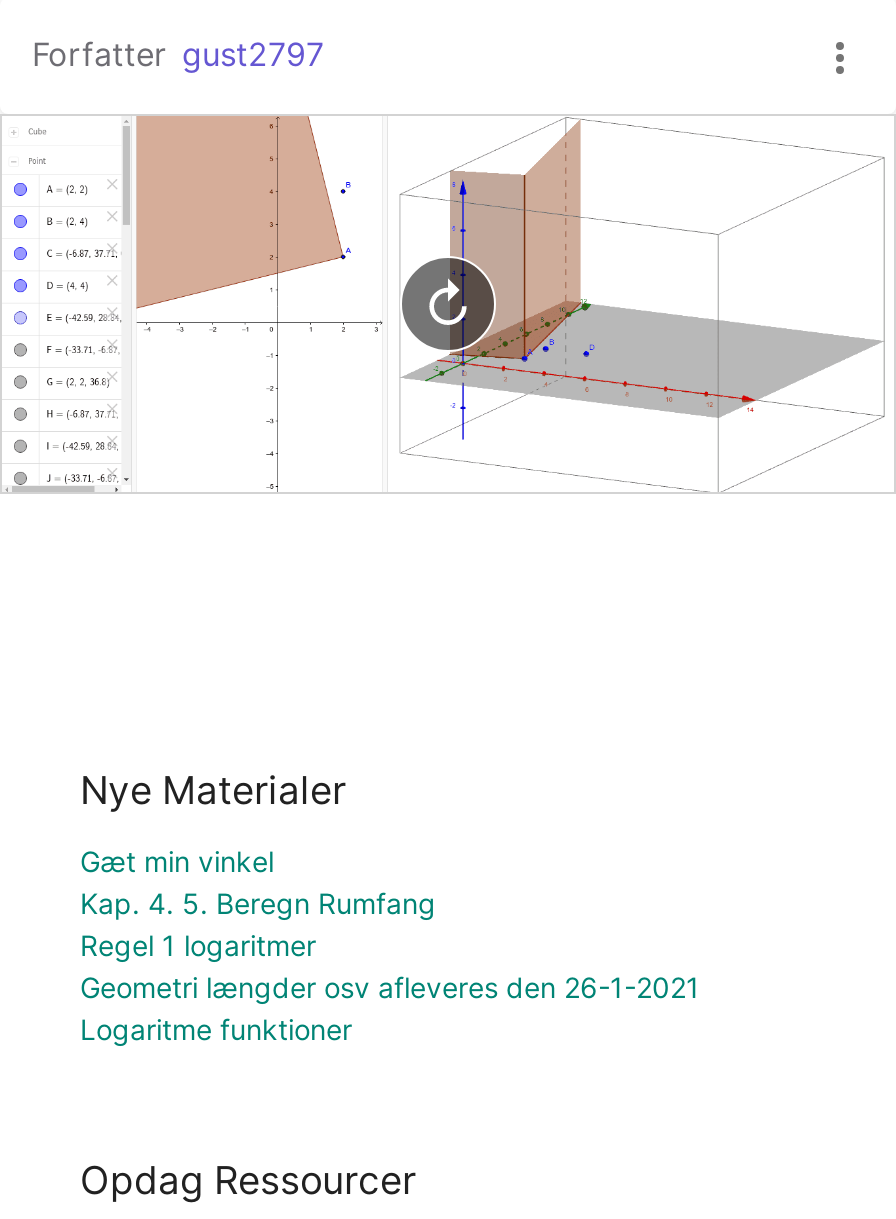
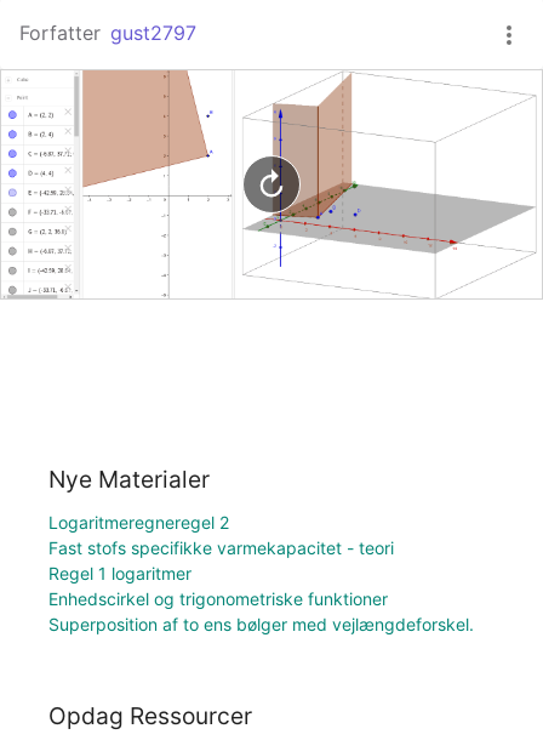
- Gæt min vinkel
- Kap. 4. 5. Beregn Rumfang
+ Logaritmeregneregel 2
+ Fast stofs specifikke varmekapacitet - teori

- Geometri længder osv afleveres den 26-1-2021
- Logaritme funktioner
+ Enhedscirkel og trigonometriske funktioner
+ Superposition af to ens bølger med vejlængdeforskel.
